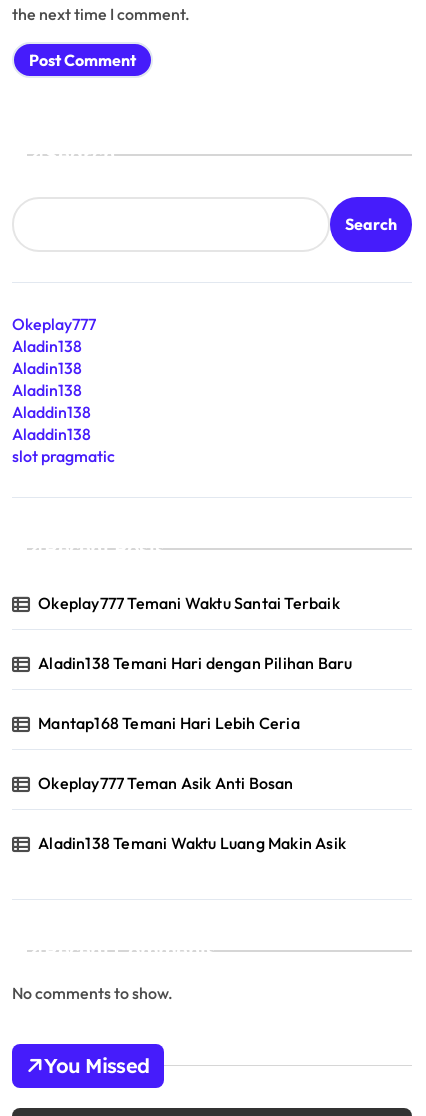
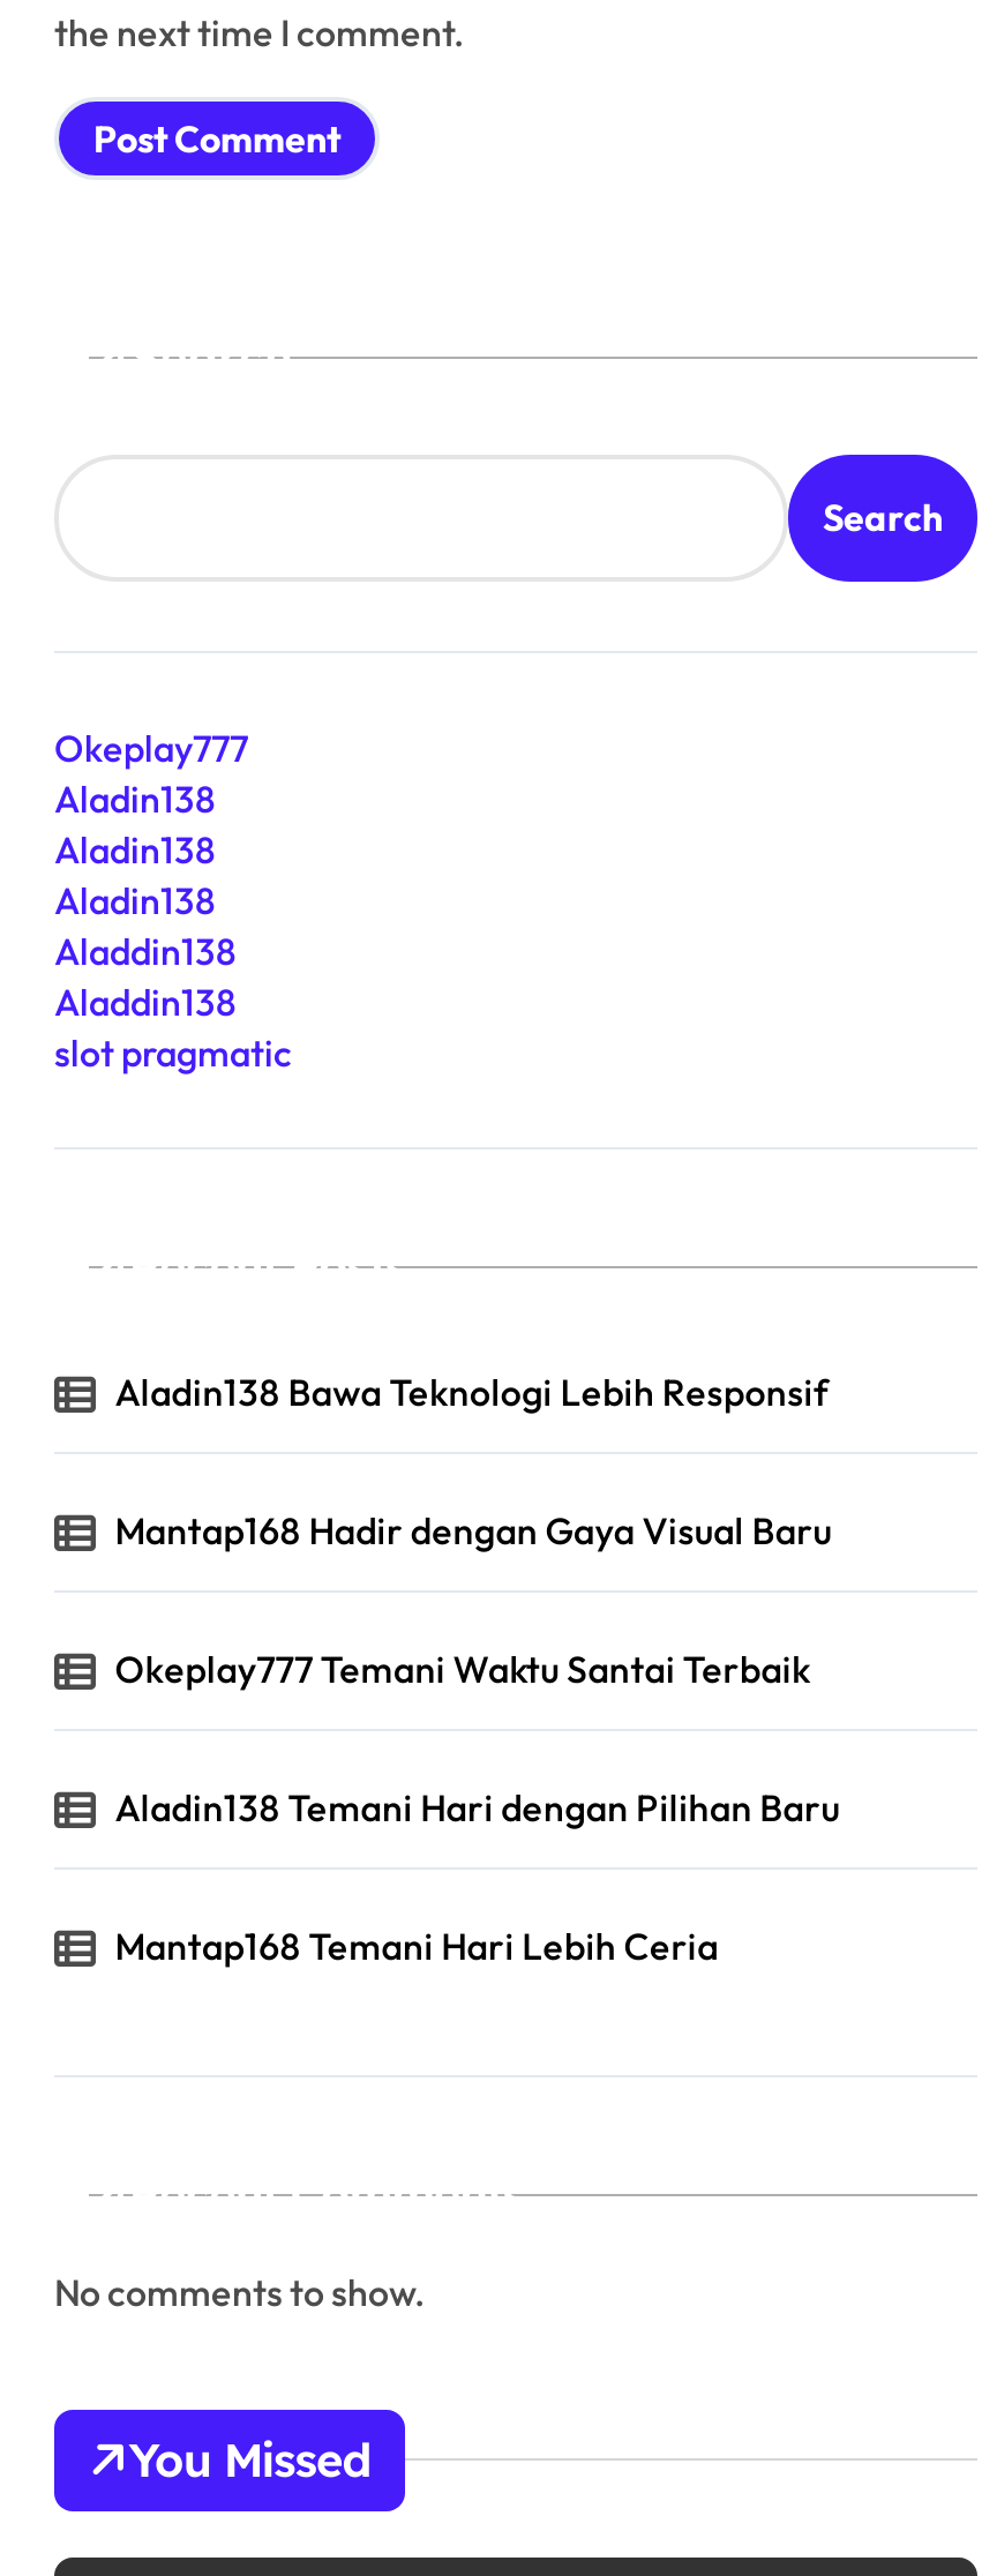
+ Aladin138 Bawa Teknologi Lebih Responsif
+ Mantap168 Hadir dengan Gaya Visual Baru

moved down: Okeplay777 Temani Waktu Santai Terbaik | Aladin138 Temani Hari dengan Pilihan Baru | Mantap168 Temani Hari Lebih Ceria

- Okeplay777 Teman Asik Anti Bosan
- Aladin138 Temani Waktu Luang Makin Asik
